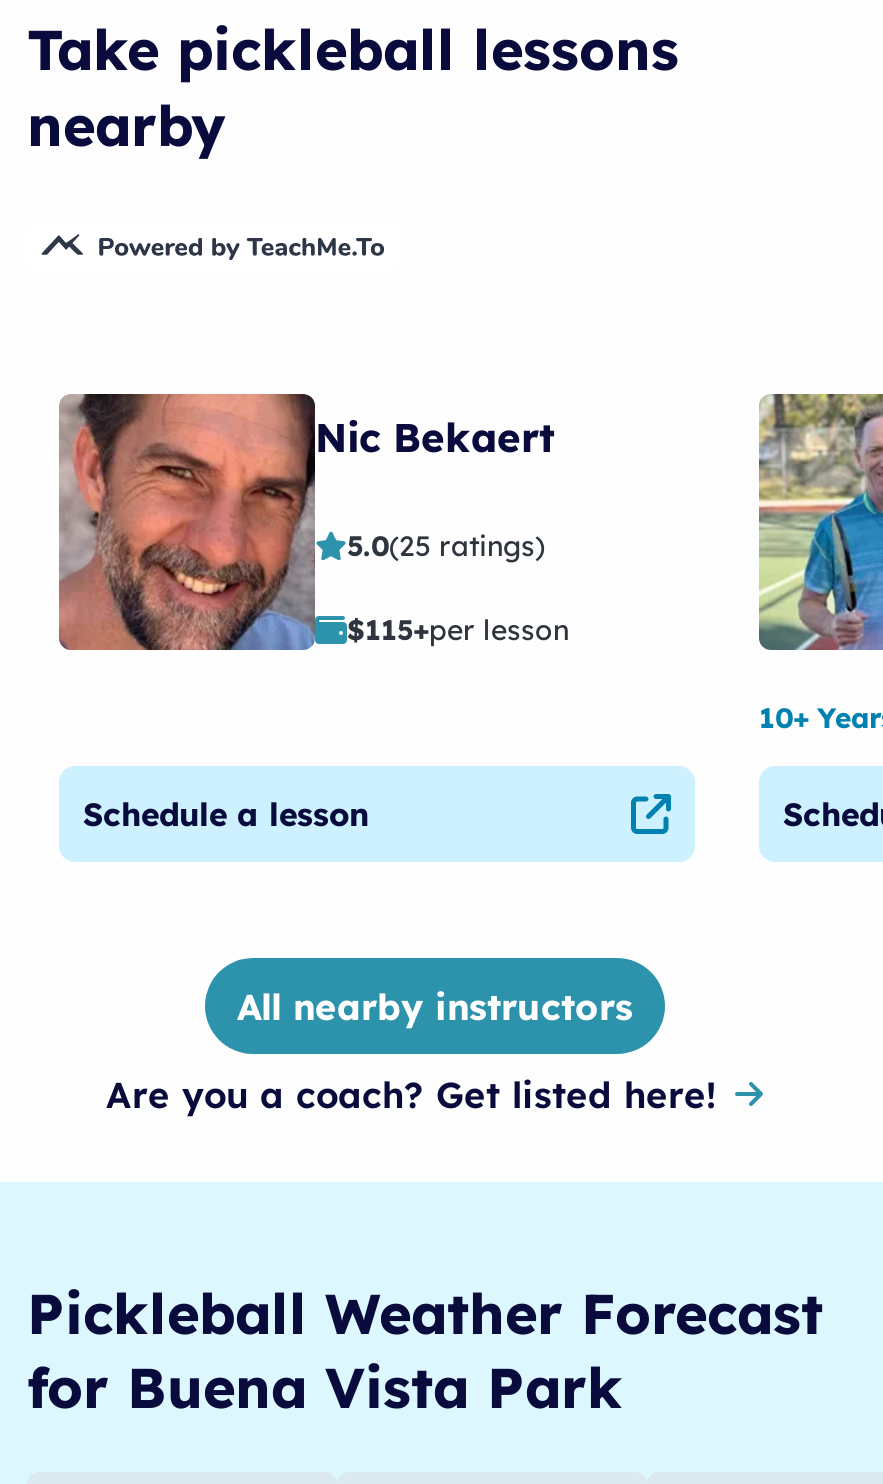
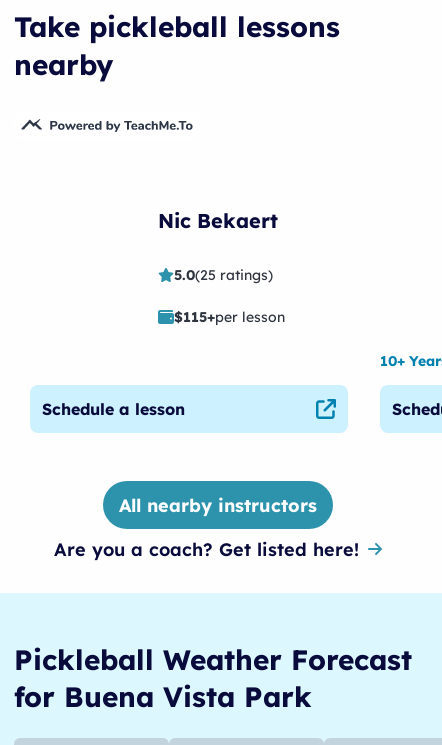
- [image]

- [image]
